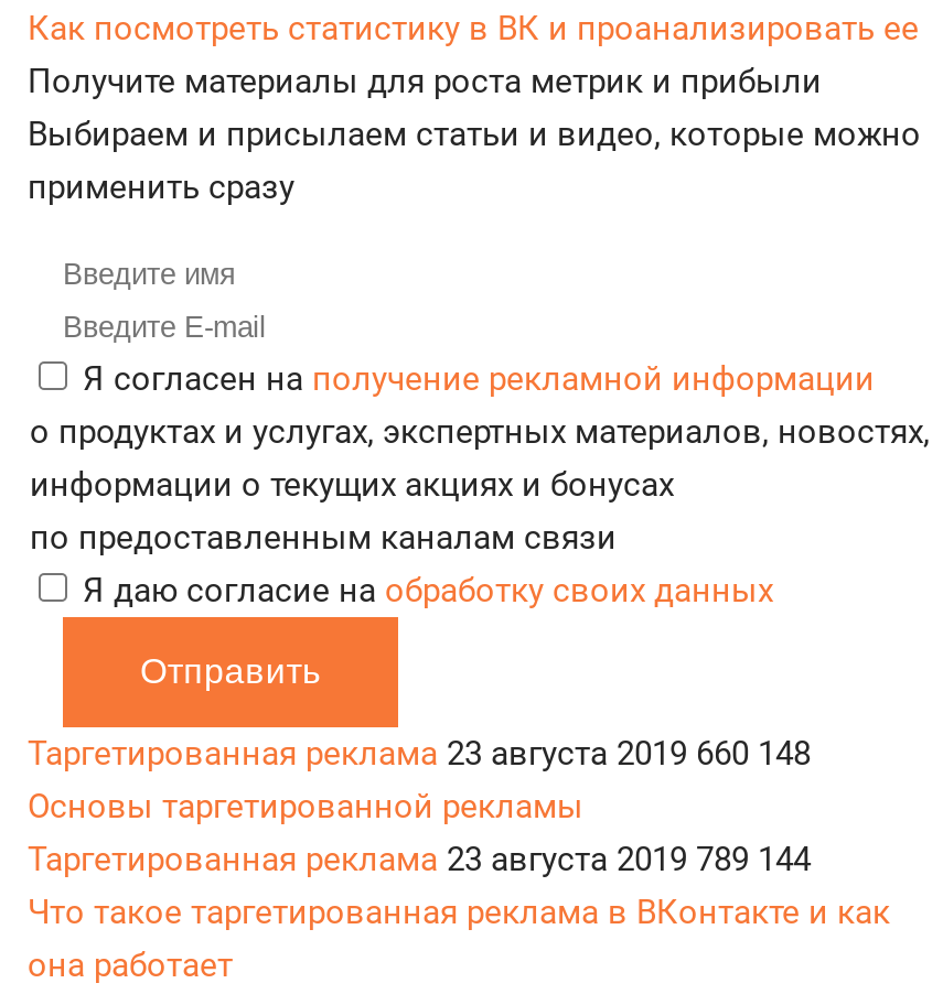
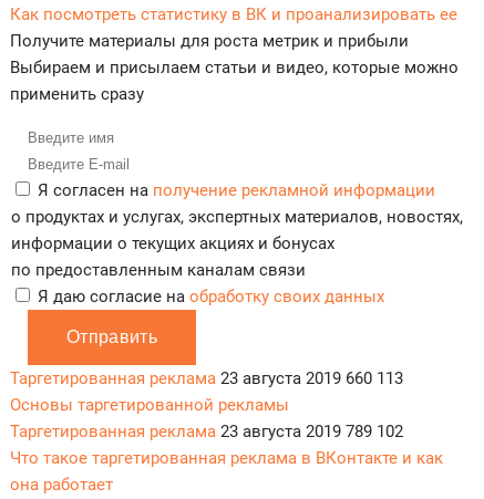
- Таргетированная реклама 23 августа 2019 660 148
+ Таргетированная реклама 23 августа 2019 660 113

- Таргетированная реклама 23 августа 2019 789 144
+ Таргетированная реклама 23 августа 2019 789 102
